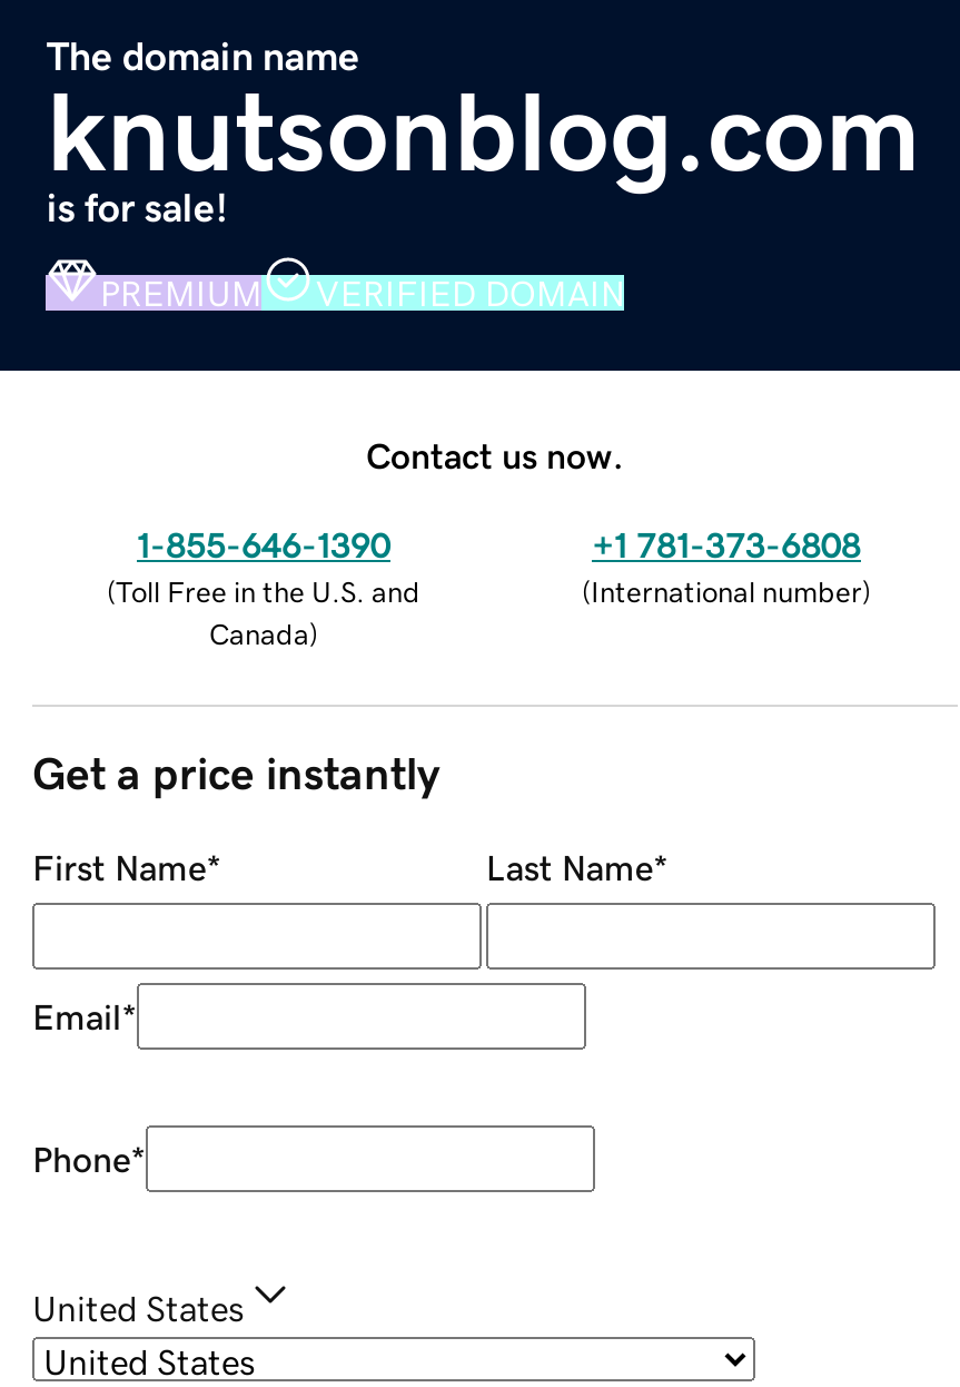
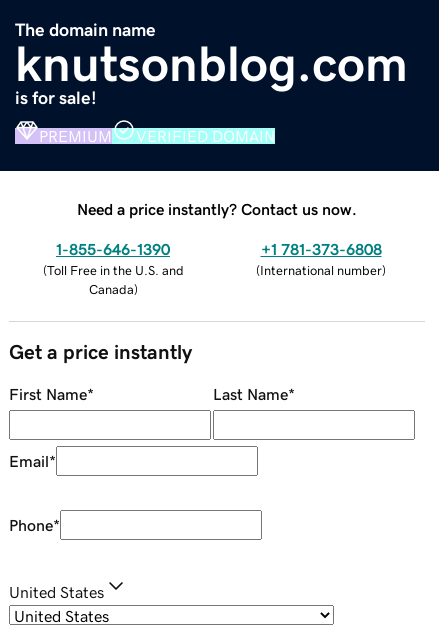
- Contact us now.
+ Need a price instantly? Contact us now.
